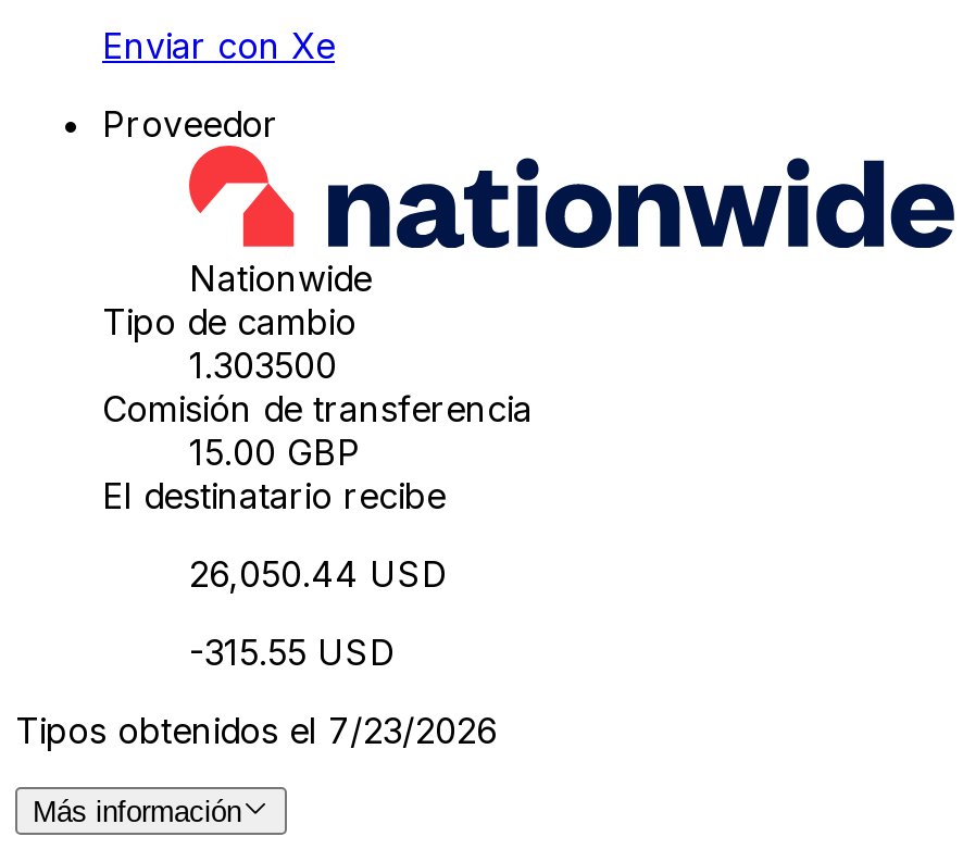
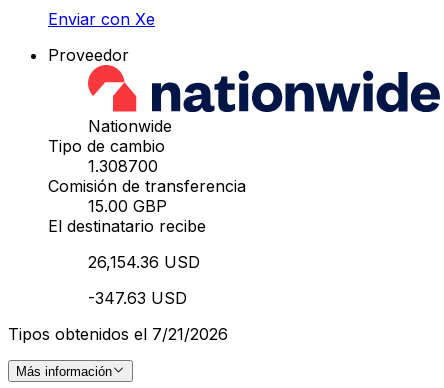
- 1.303500
+ 1.308700

- 26,050.44 USD
+ 26,154.36 USD

- -315.55 USD
+ -347.63 USD

- Tipos obtenidos el 7/23/2026
+ Tipos obtenidos el 7/21/2026
